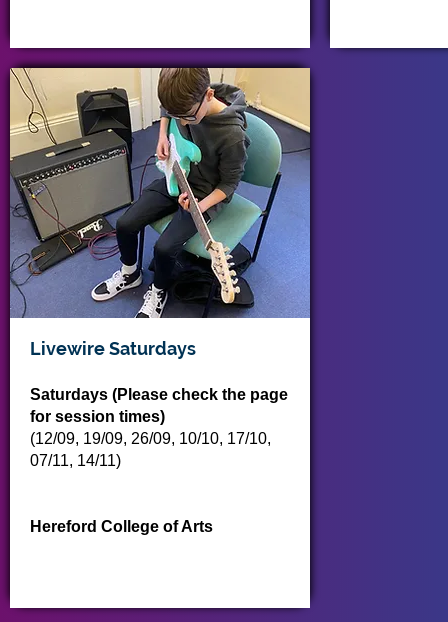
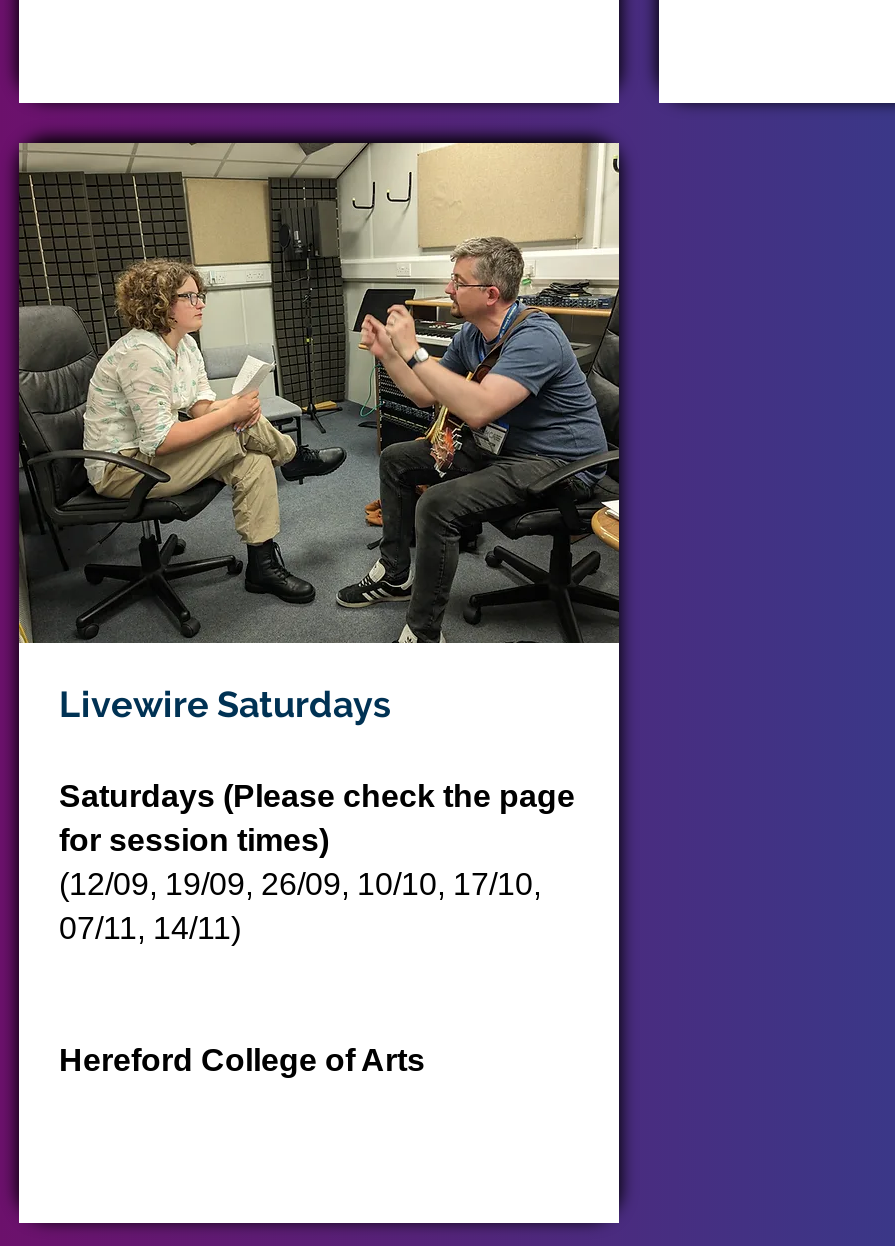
- [image]
+ [image]
